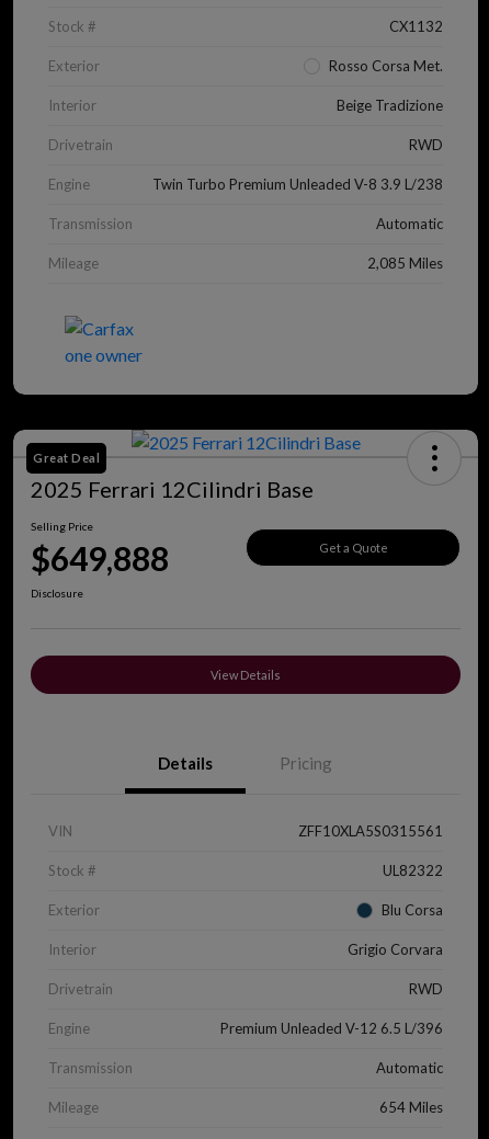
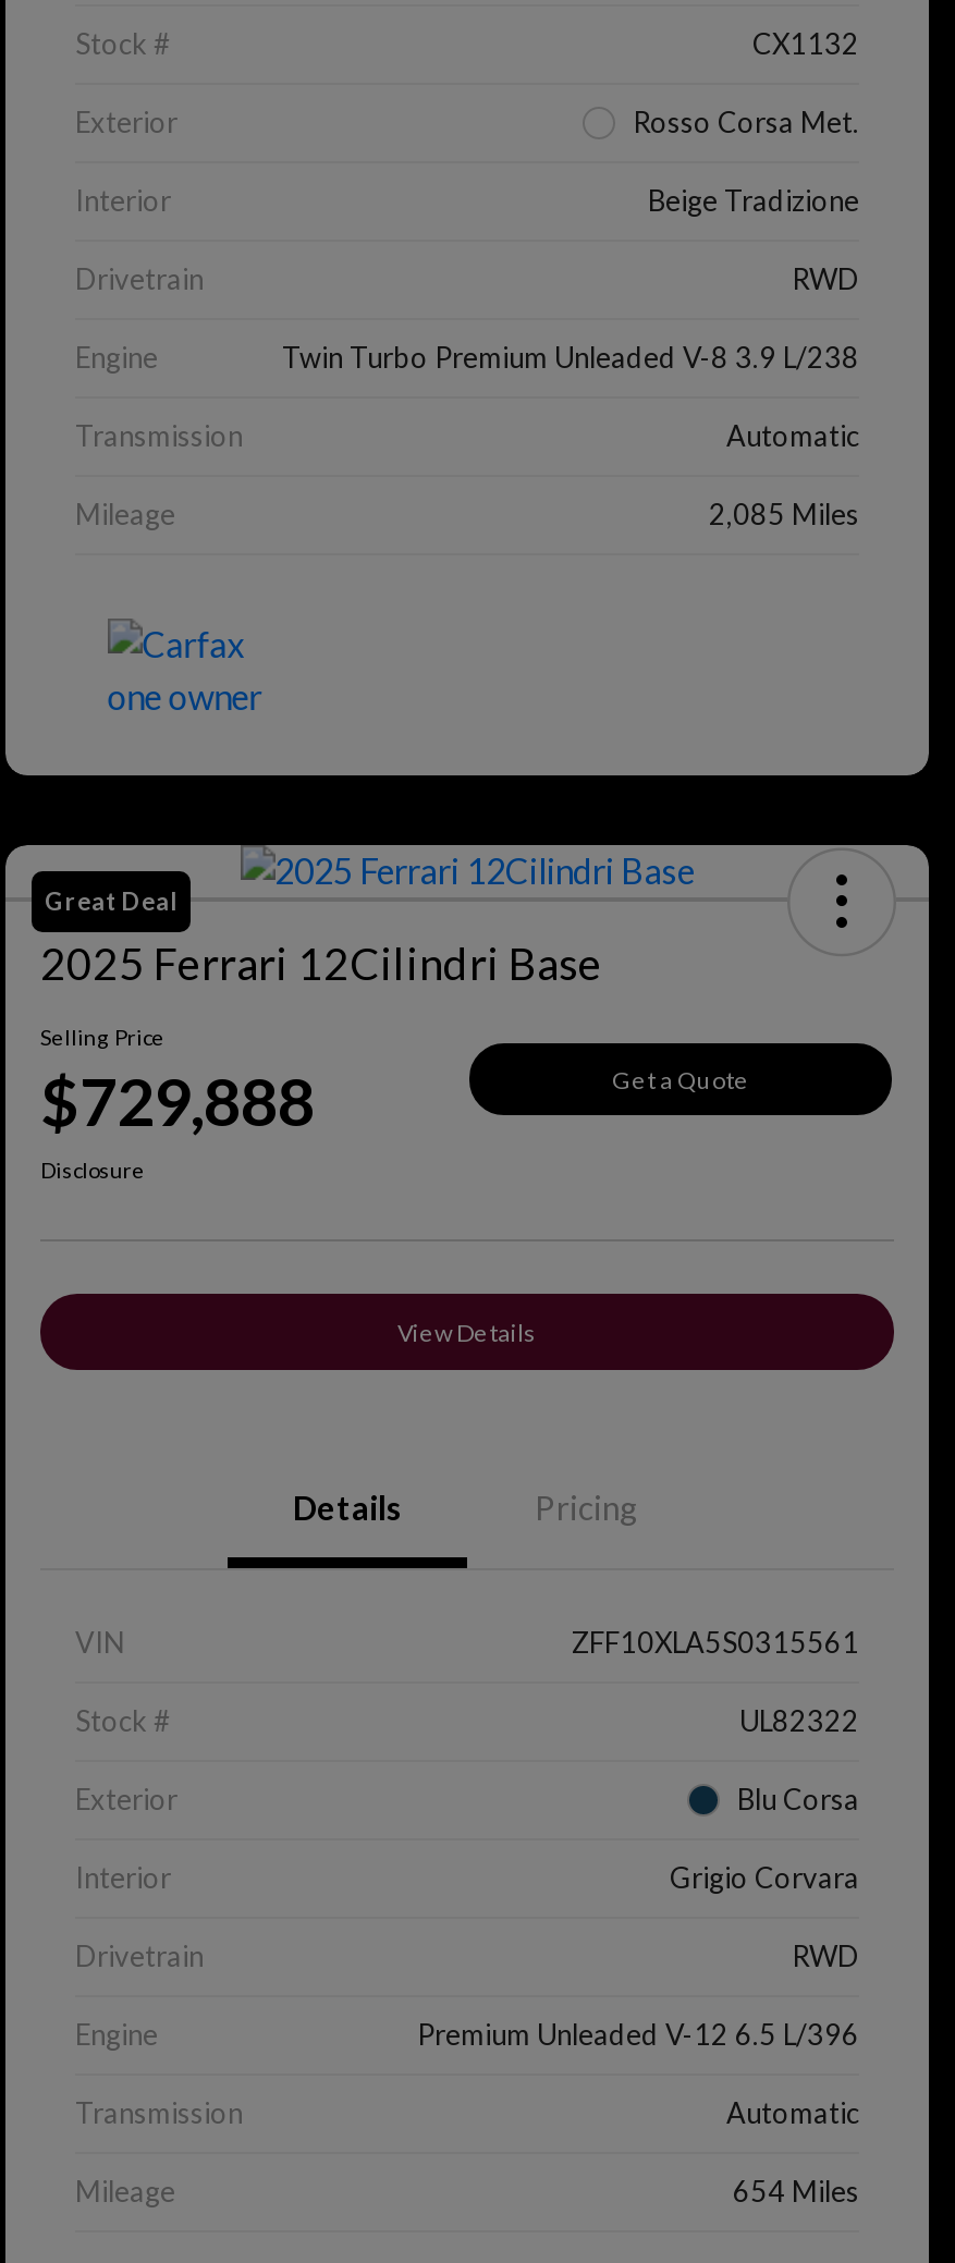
- $649,888
+ $729,888
